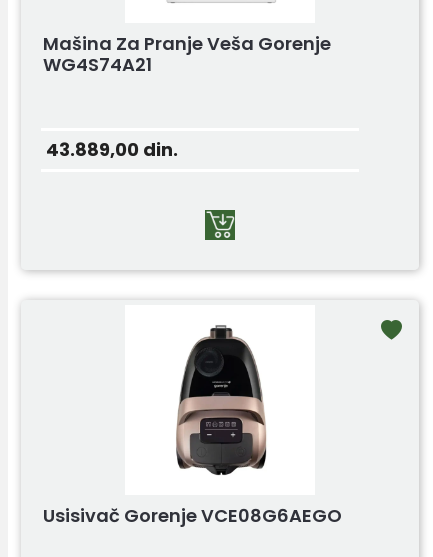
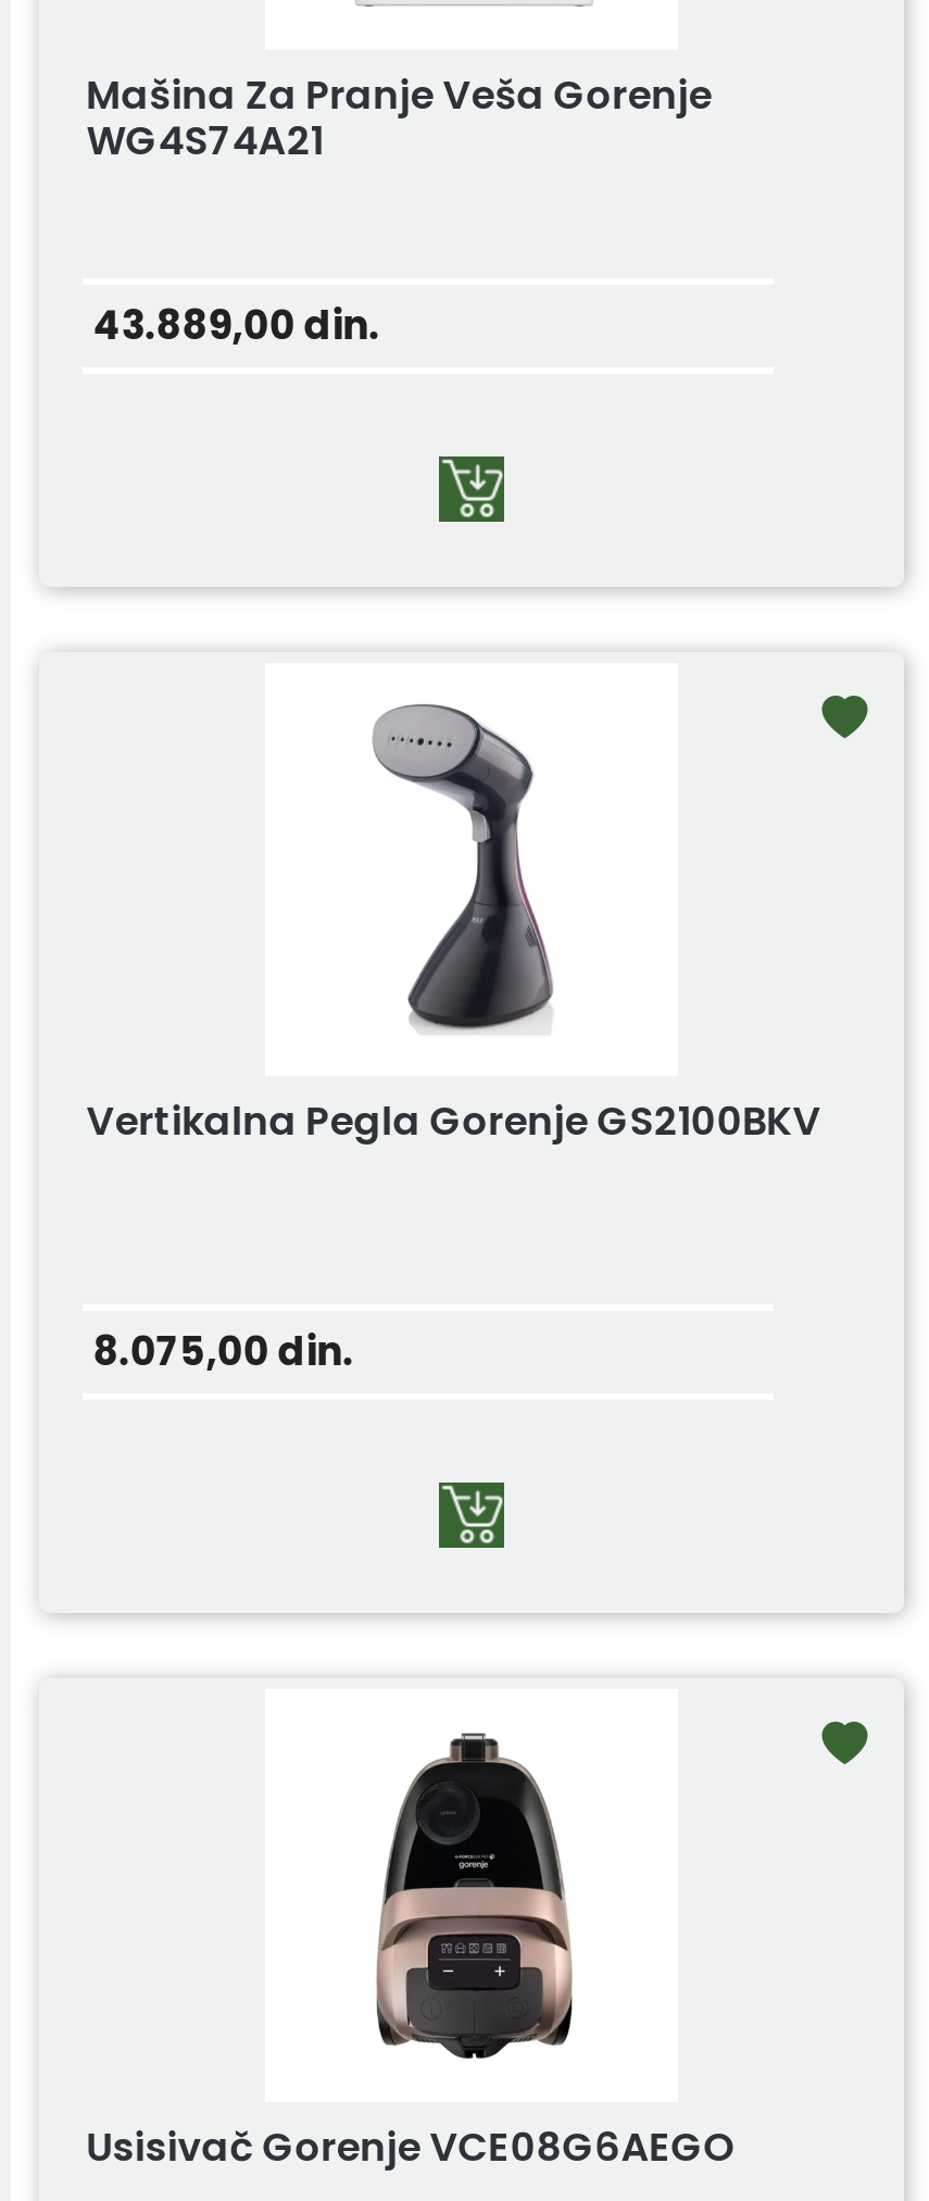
+ [image]
+ Vertikalna Pegla Gorenje GS2100BKV

+ 8.075,00 din.
